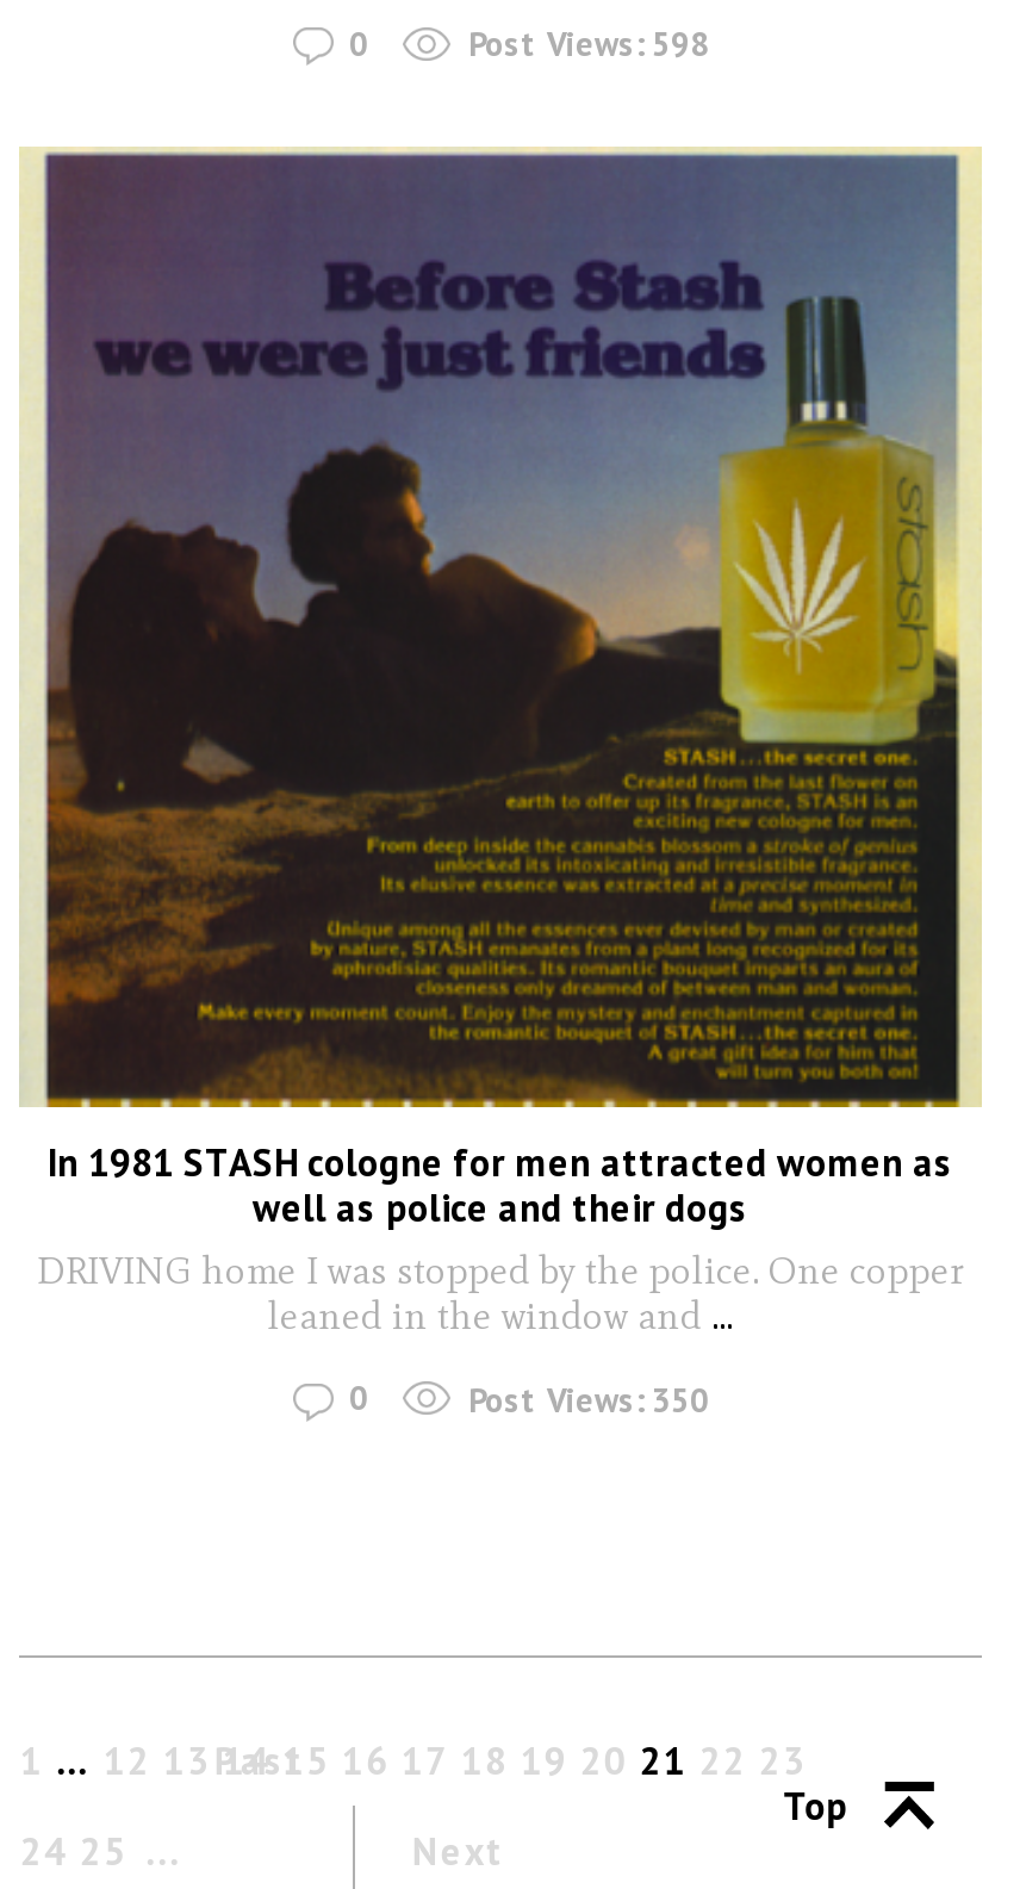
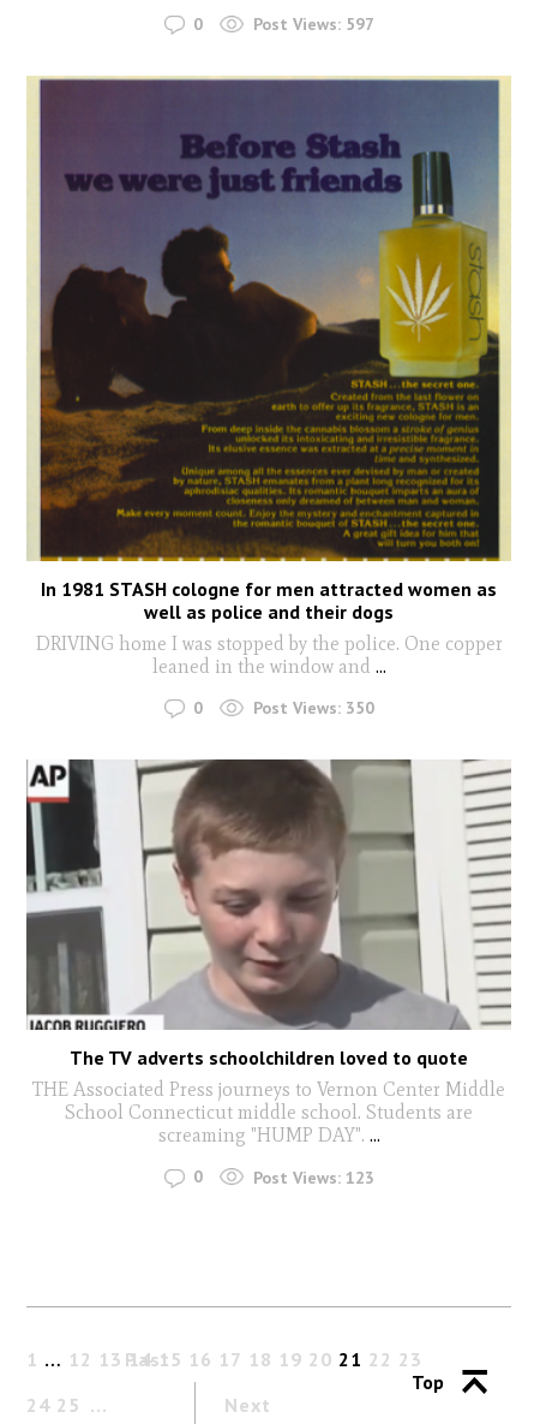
- Post Views: 598
+ Post Views: 597

+ [image]
+ The TV adverts schoolchildren loved to quote
+ THE Associated Press journeys to Vernon Center Middle
+ School Connecticut middle school. Students are
+ screaming "HUMP DAY"....
+ 0
+ Post Views: 123
